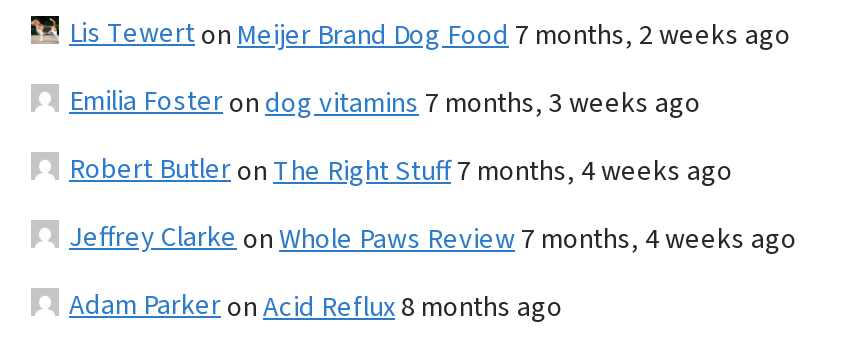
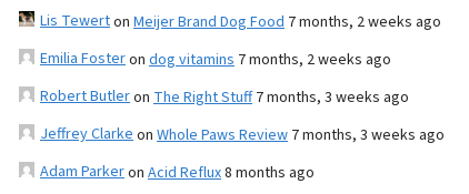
- Emilia Fosteron dog vitamins 7 months, 3 weeks ago
+ Emilia Fosteron dog vitamins 7 months, 2 weeks ago

- Robert Butleron The Right Stuff 7 months, 4 weeks ago
+ Robert Butleron The Right Stuff 7 months, 3 weeks ago

- Jeffrey Clarkeon Whole Paws Review 7 months, 4 weeks ago
+ Jeffrey Clarkeon Whole Paws Review 7 months, 3 weeks ago
